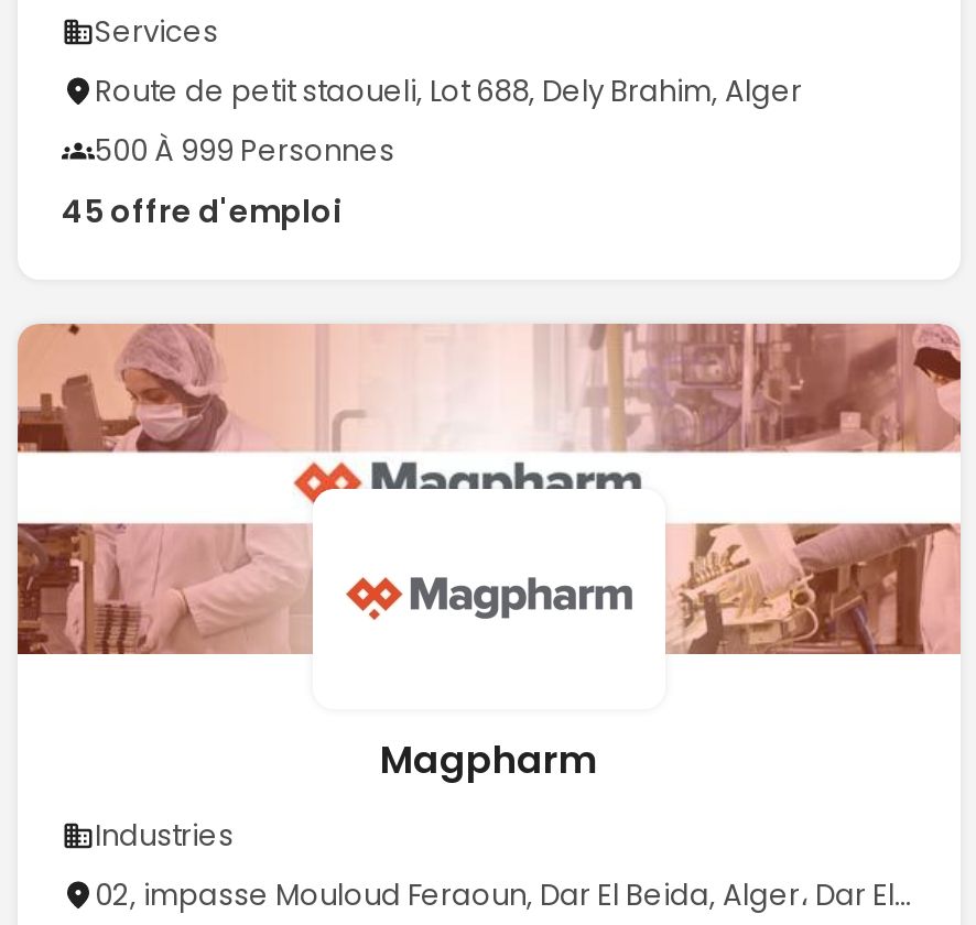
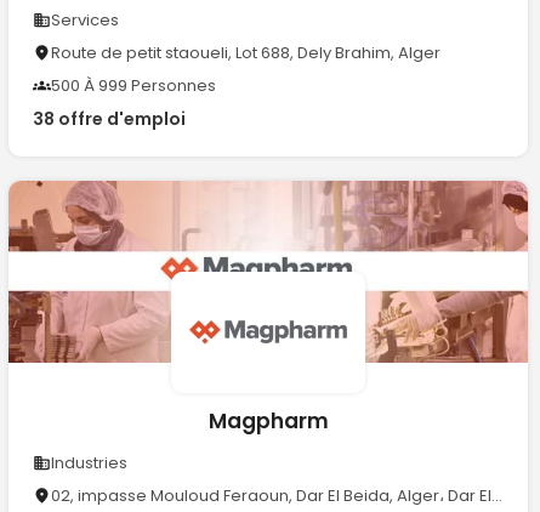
- 45 offre d'emploi
+ 38 offre d'emploi
